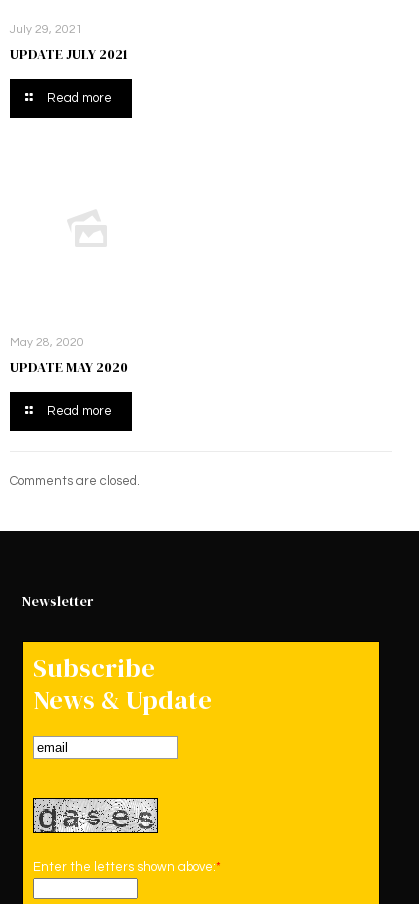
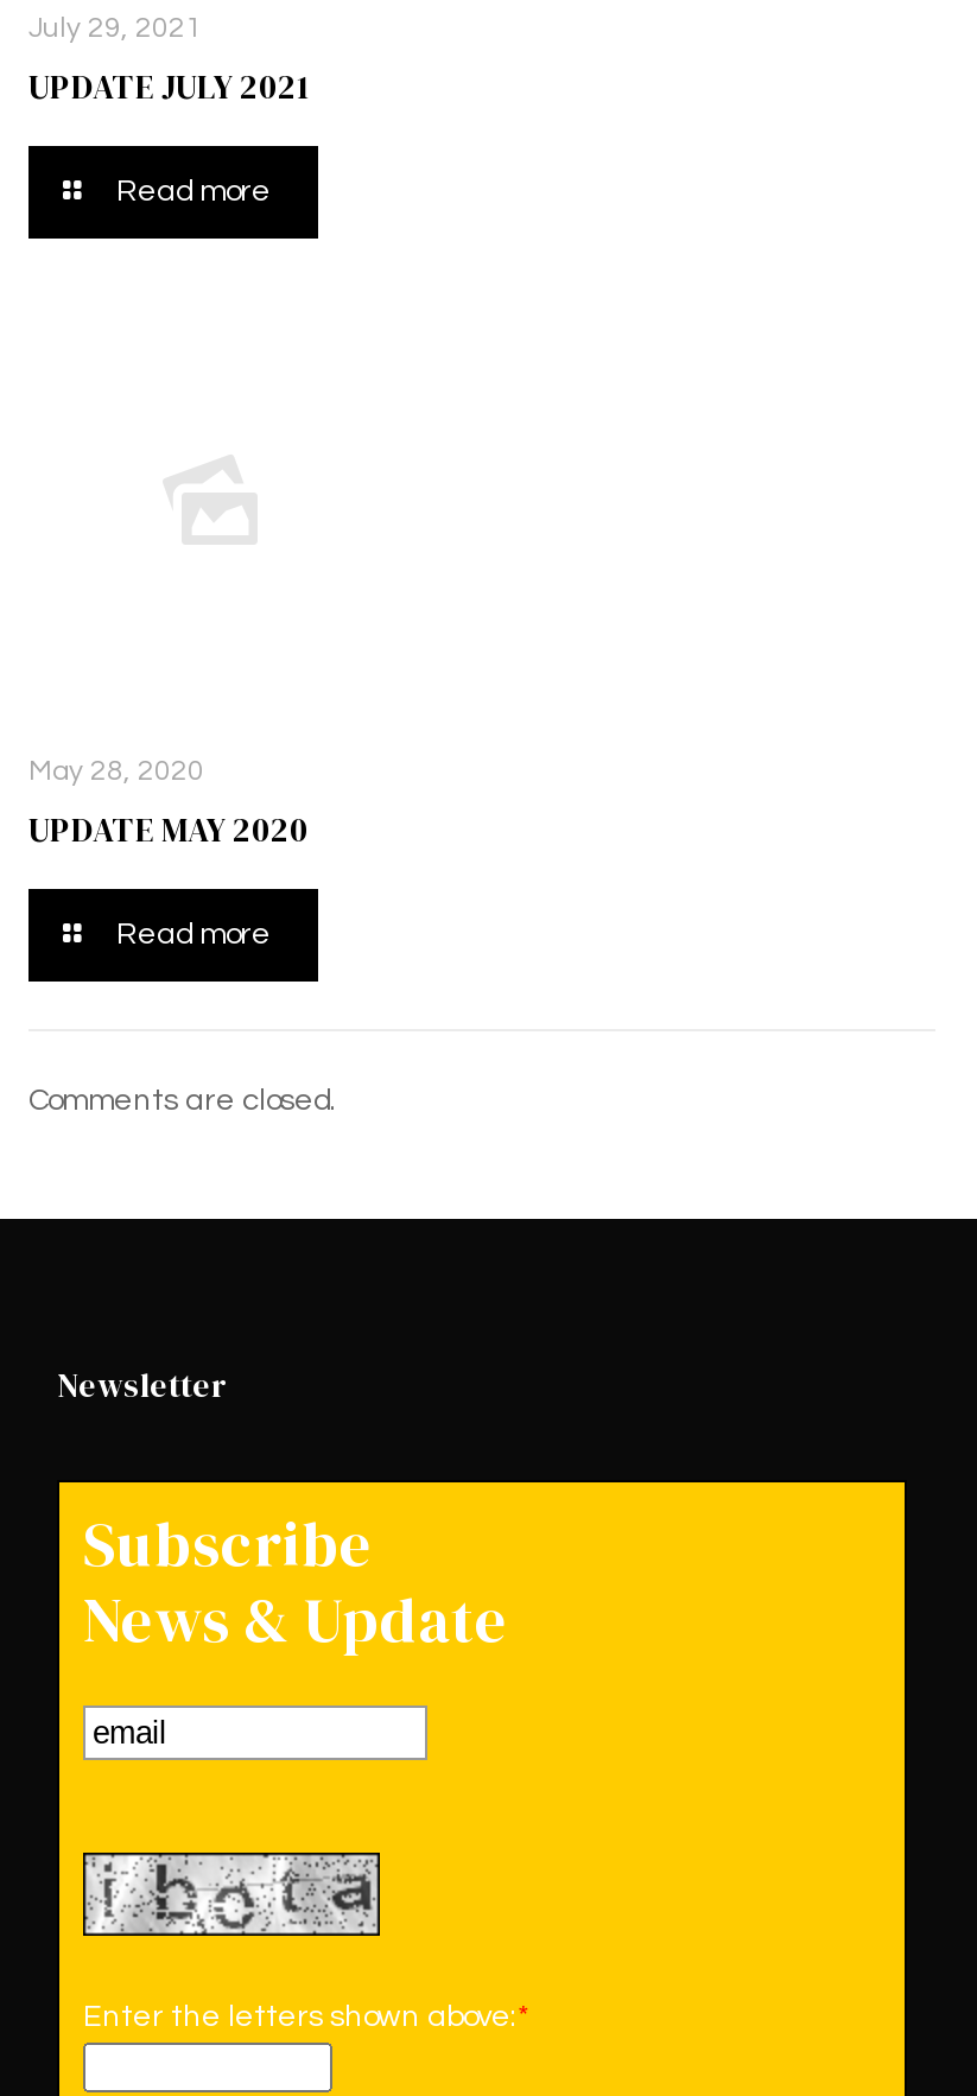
- [image]
+ [image]
